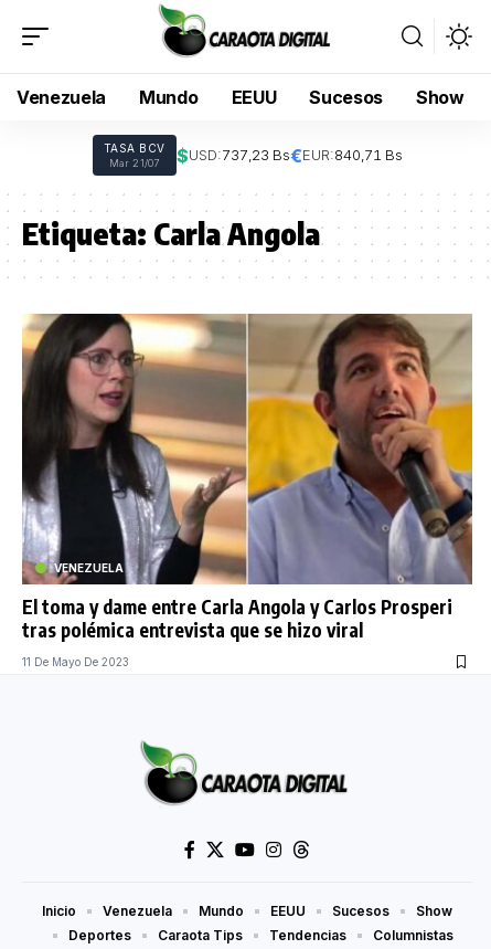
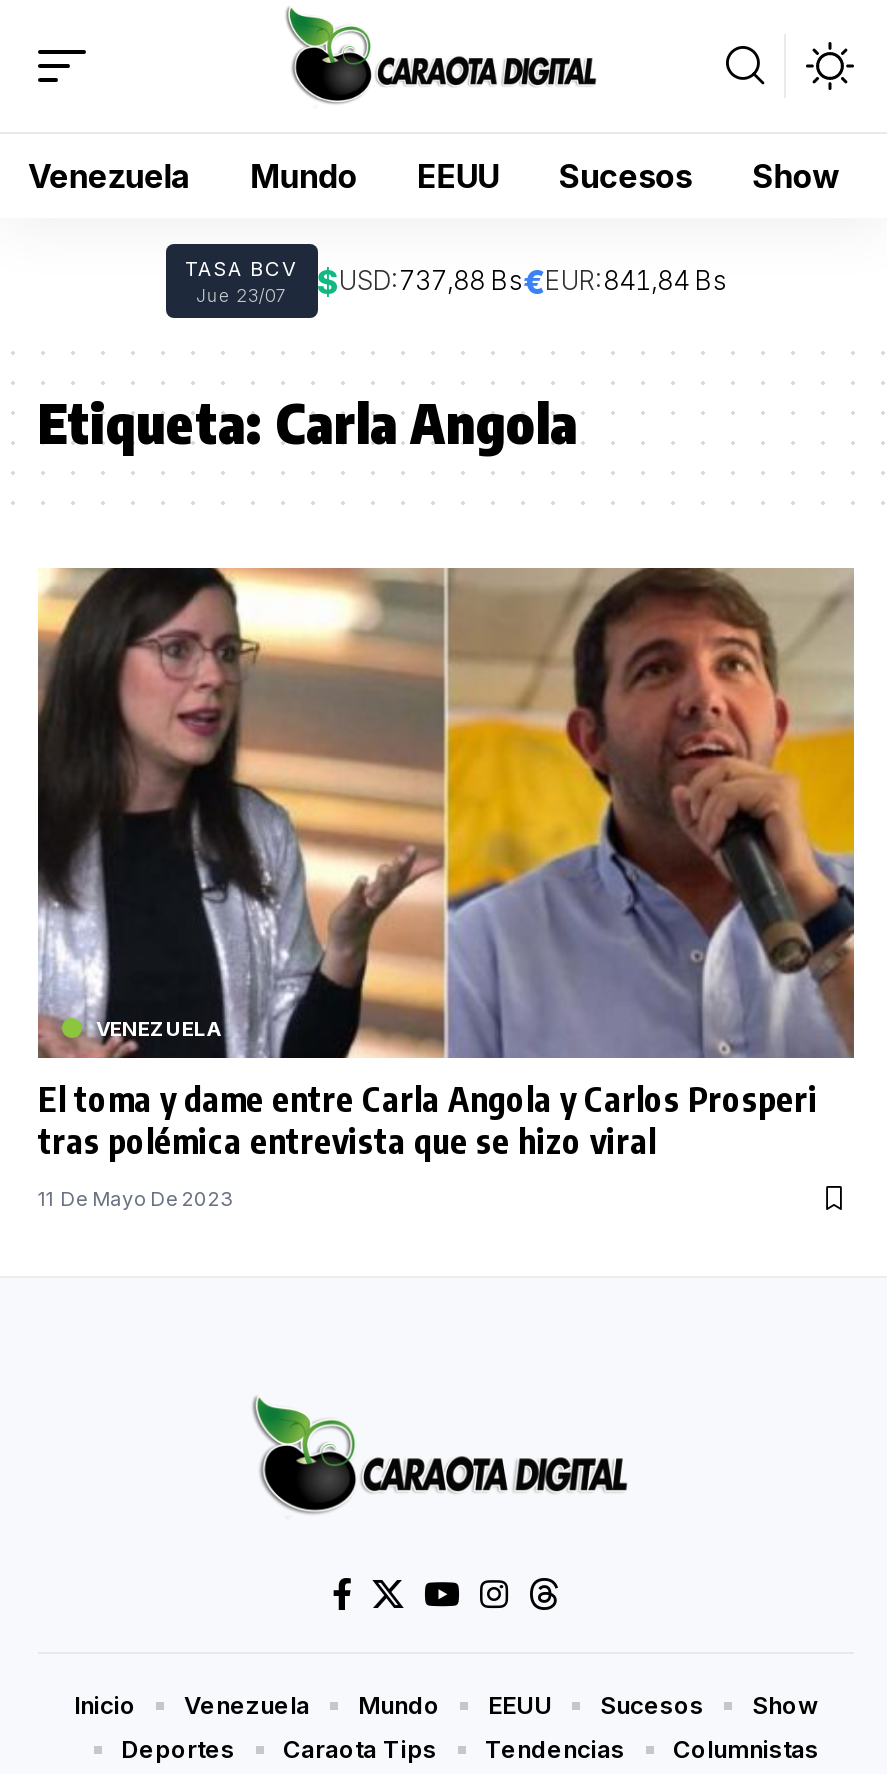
- Mar 21/07
- $USD:737,23 Bs€EUR:840,71 Bs
+ Jue 23/07
+ $USD:737,88 Bs€EUR:841,84 Bs
